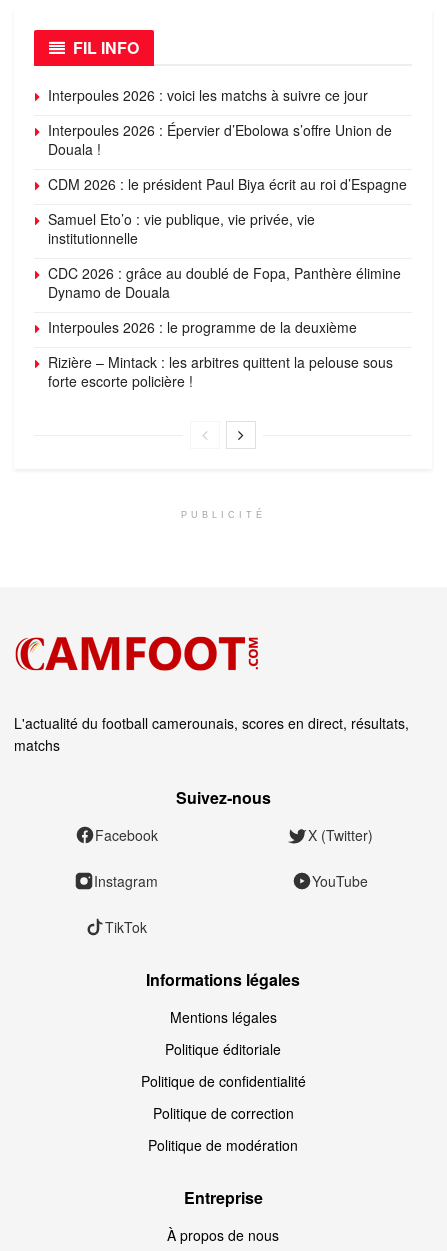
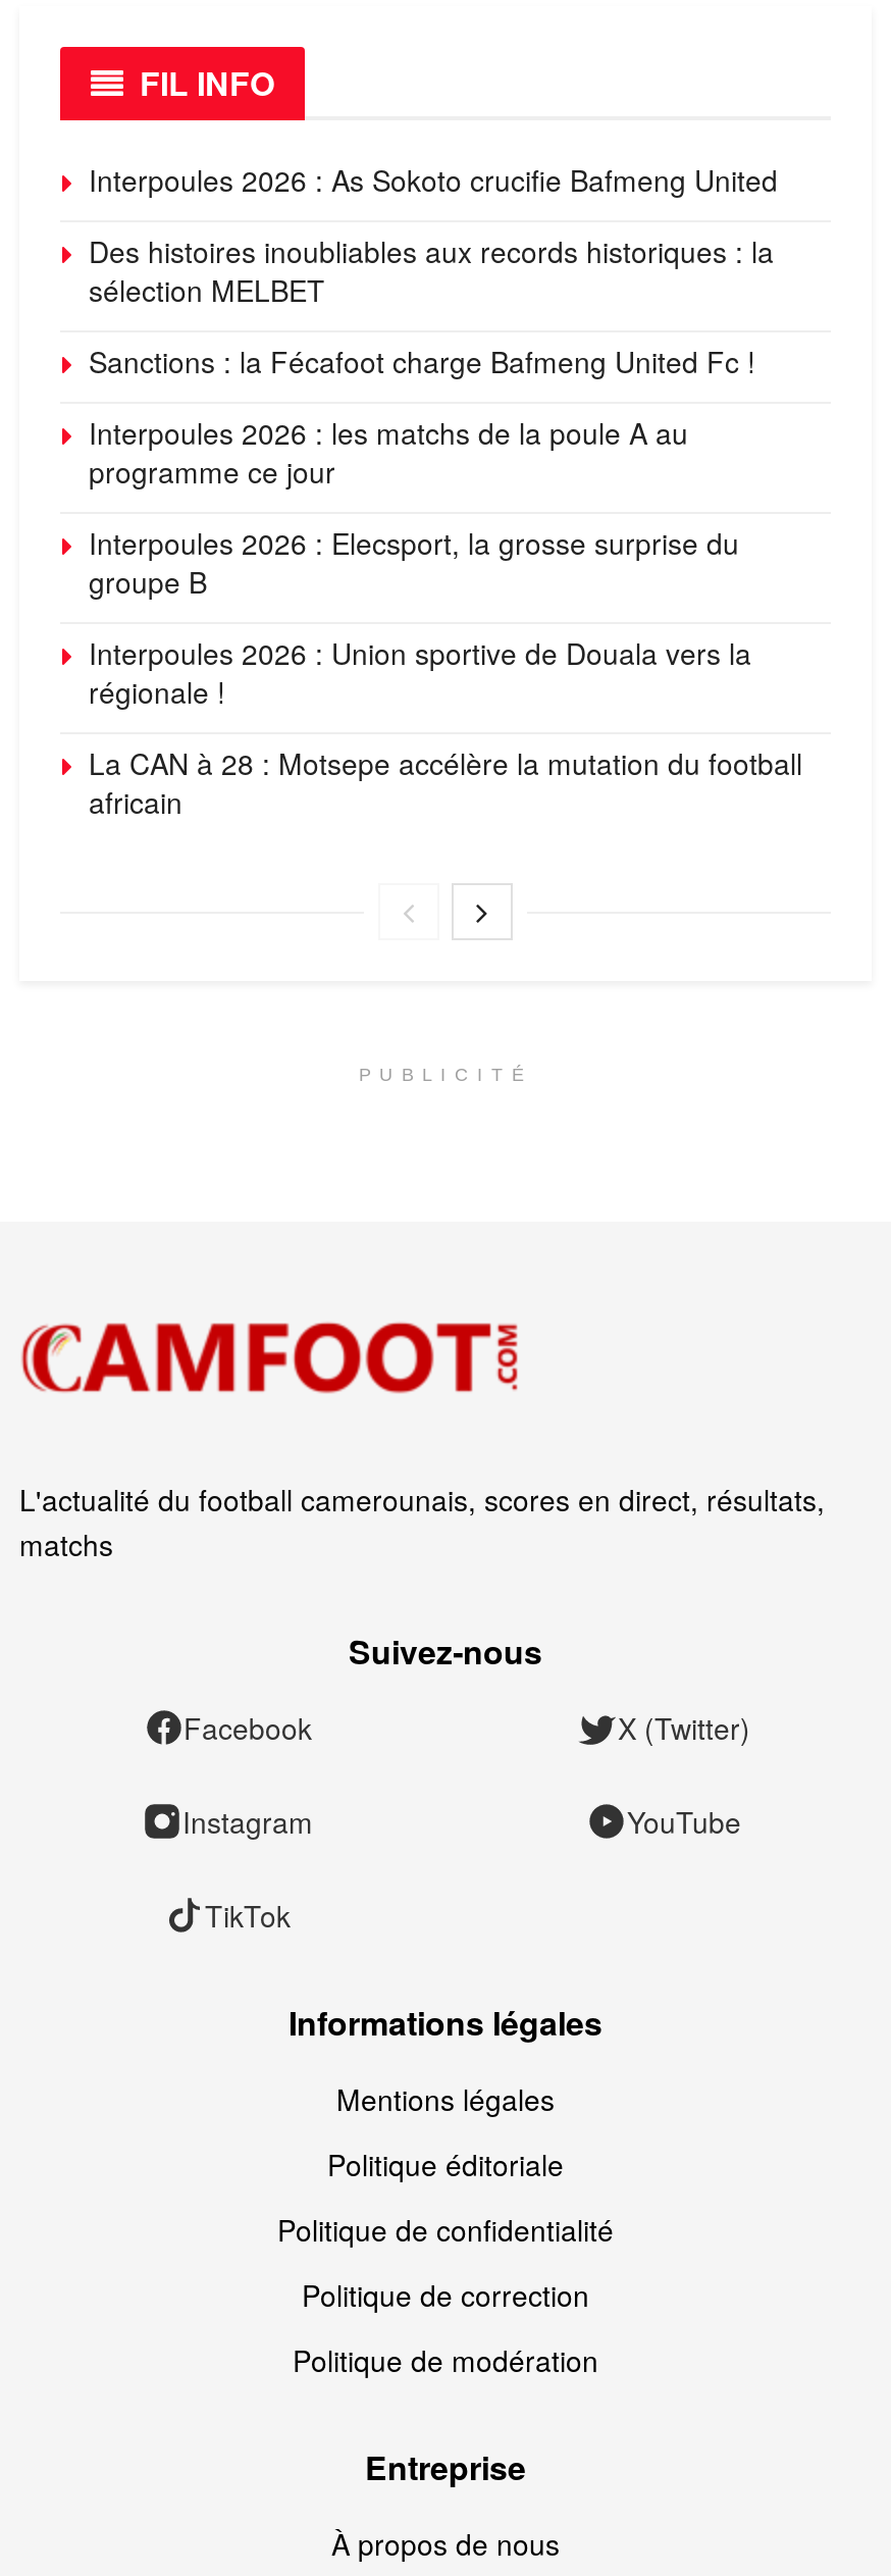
- Interpoules 2026 : voici les matchs à suivre ce jour
+ Interpoules 2026 : As Sokoto crucifie Bafmeng United

- Interpoules 2026 : Épervier d’Ebolowa s’offre Union de
- Douala !
+ Des histoires inoubliables aux records historiques : la
+ sélection MELBET

- CDM 2026 : le président Paul Biya écrit au roi d’Espagne
+ Sanctions : la Fécafoot charge Bafmeng United Fc !

- Samuel Eto’o : vie publique, vie privée, vie
- institutionnelle
+ Interpoules 2026 : les matchs de la poule A au
+ programme ce jour

- CDC 2026 : grâce au doublé de Fopa, Panthère élimine
- Dynamo de Douala
+ Interpoules 2026 : Elecsport, la grosse surprise du
+ groupe B

- Interpoules 2026 : le programme de la deuxième
+ Interpoules 2026 : Union sportive de Douala vers la
+ régionale !

- Rizière – Mintack : les arbitres quittent la pelouse sous
- forte escorte policière !
+ La CAN à 28 : Motsepe accélère la mutation du football
+ africain
